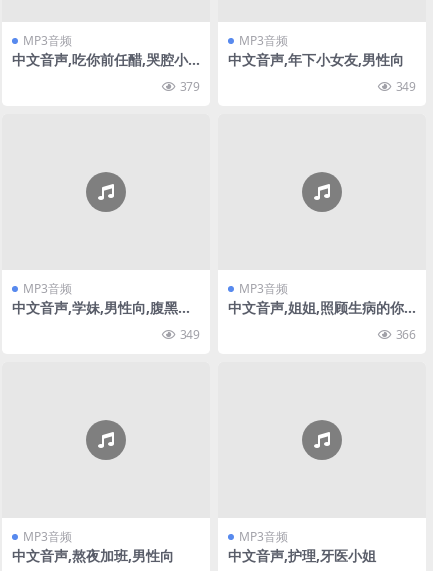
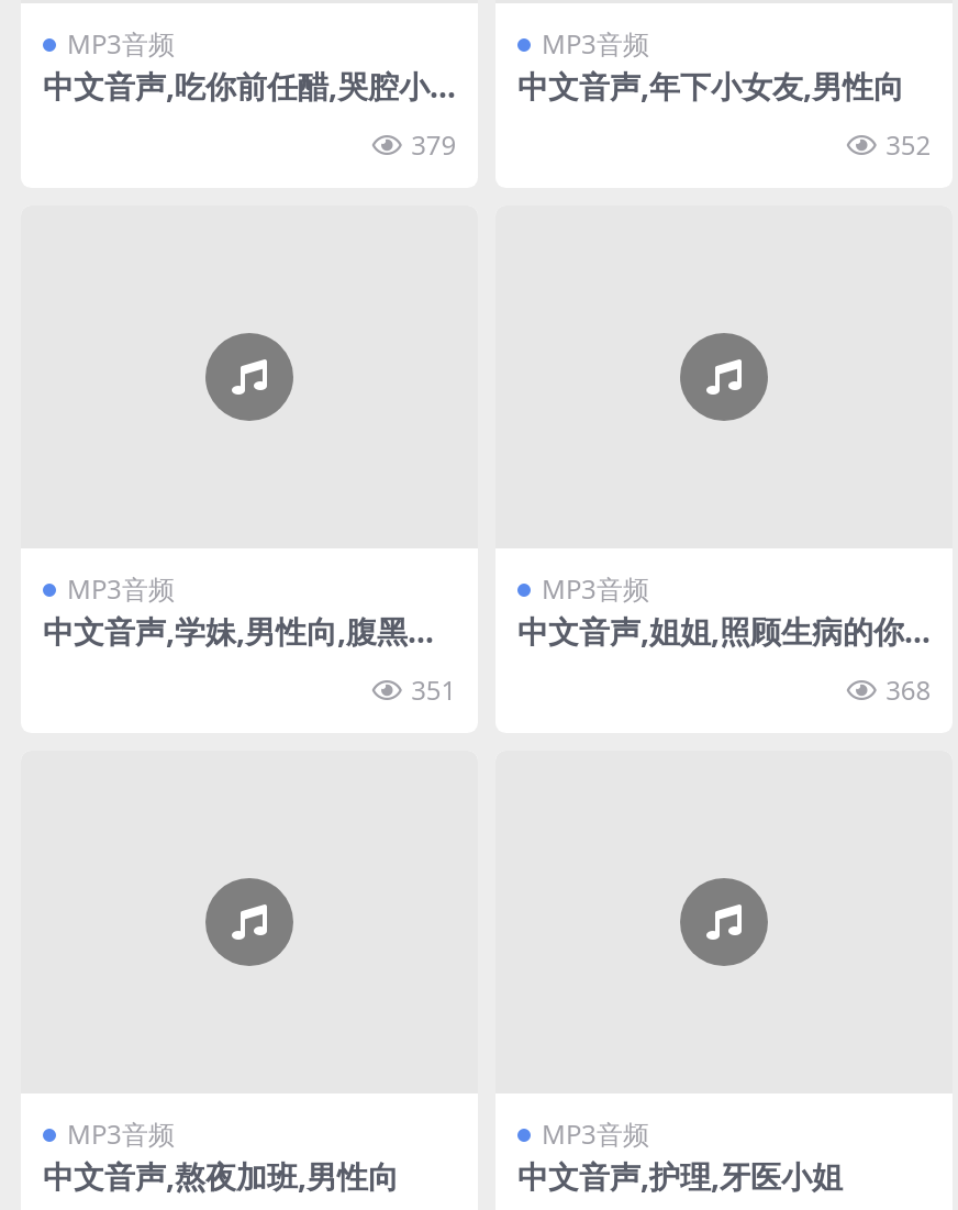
- 349
+ 352

- 349
+ 351

- 366
+ 368
